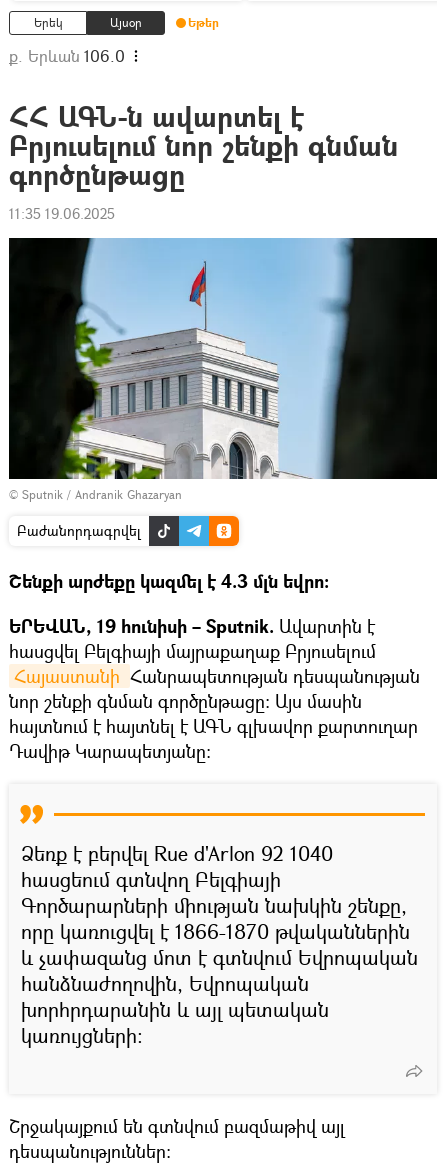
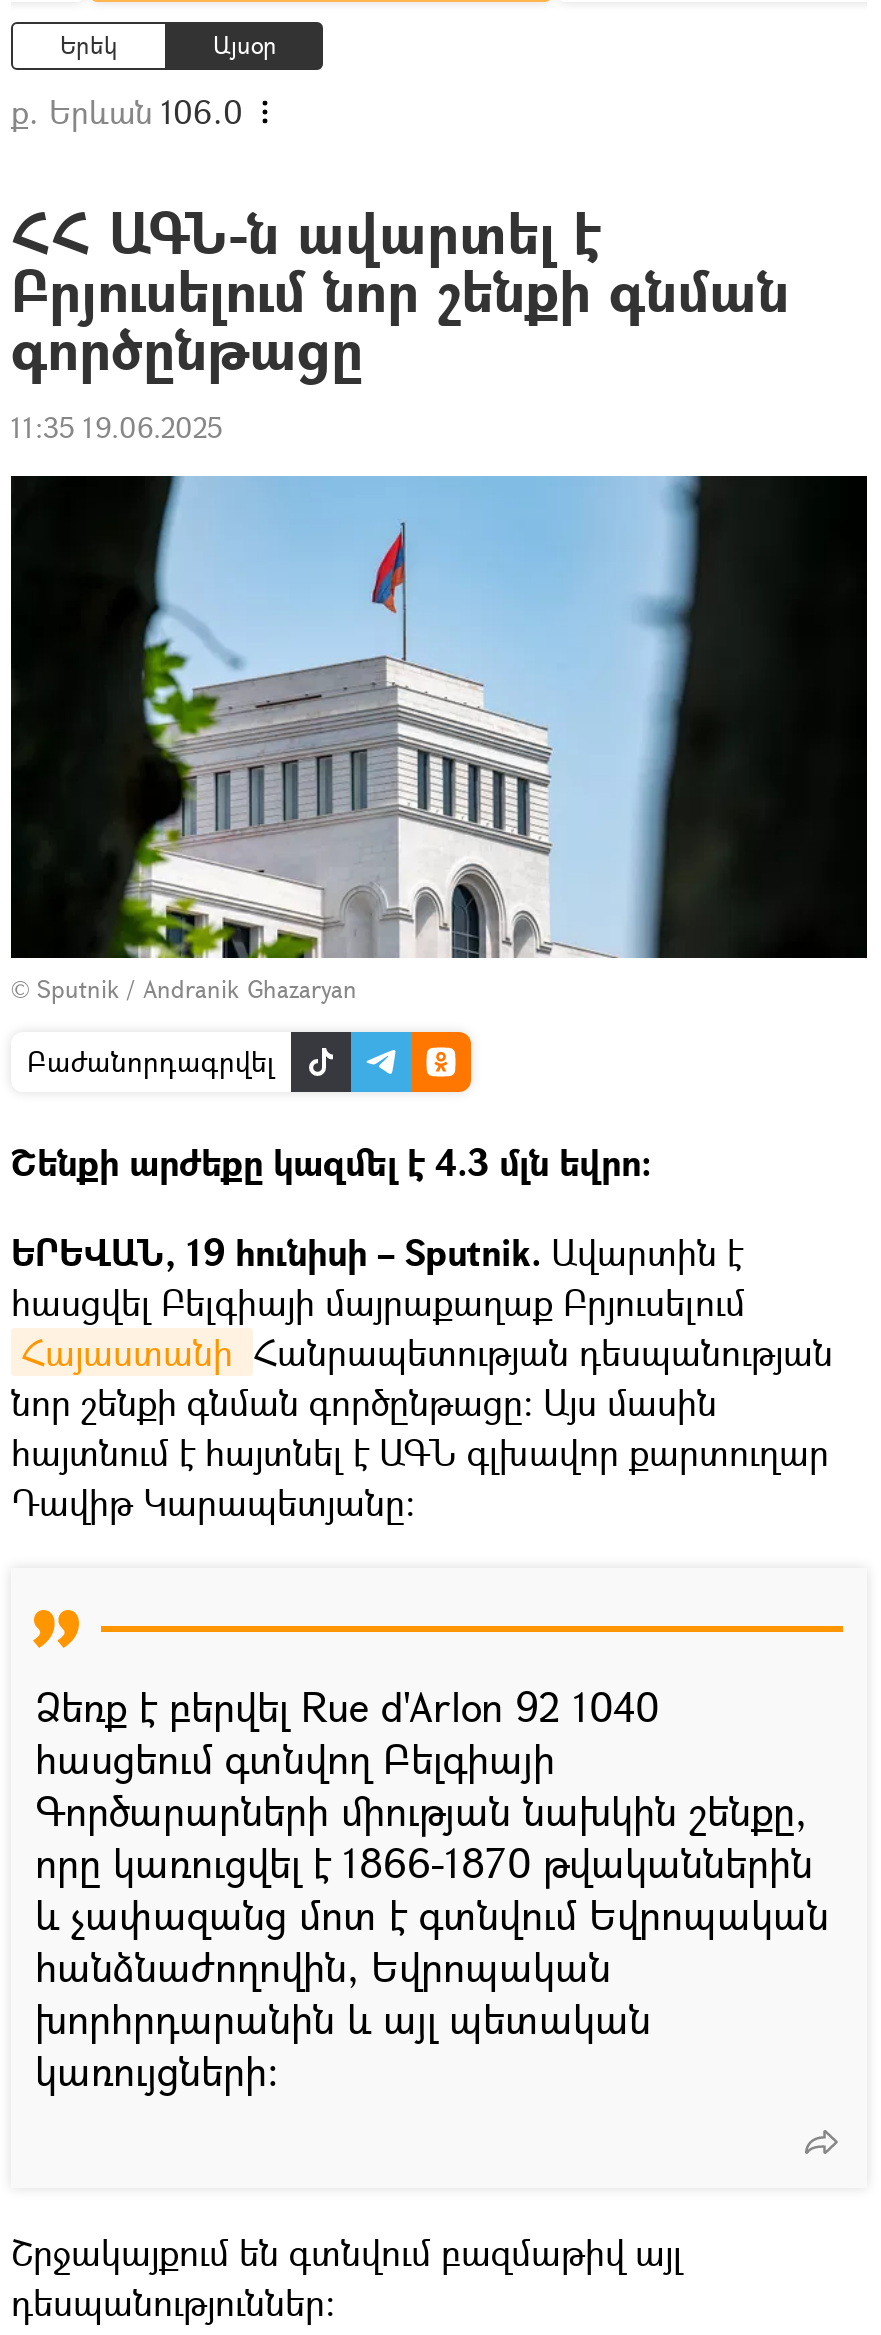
- Եթեր
